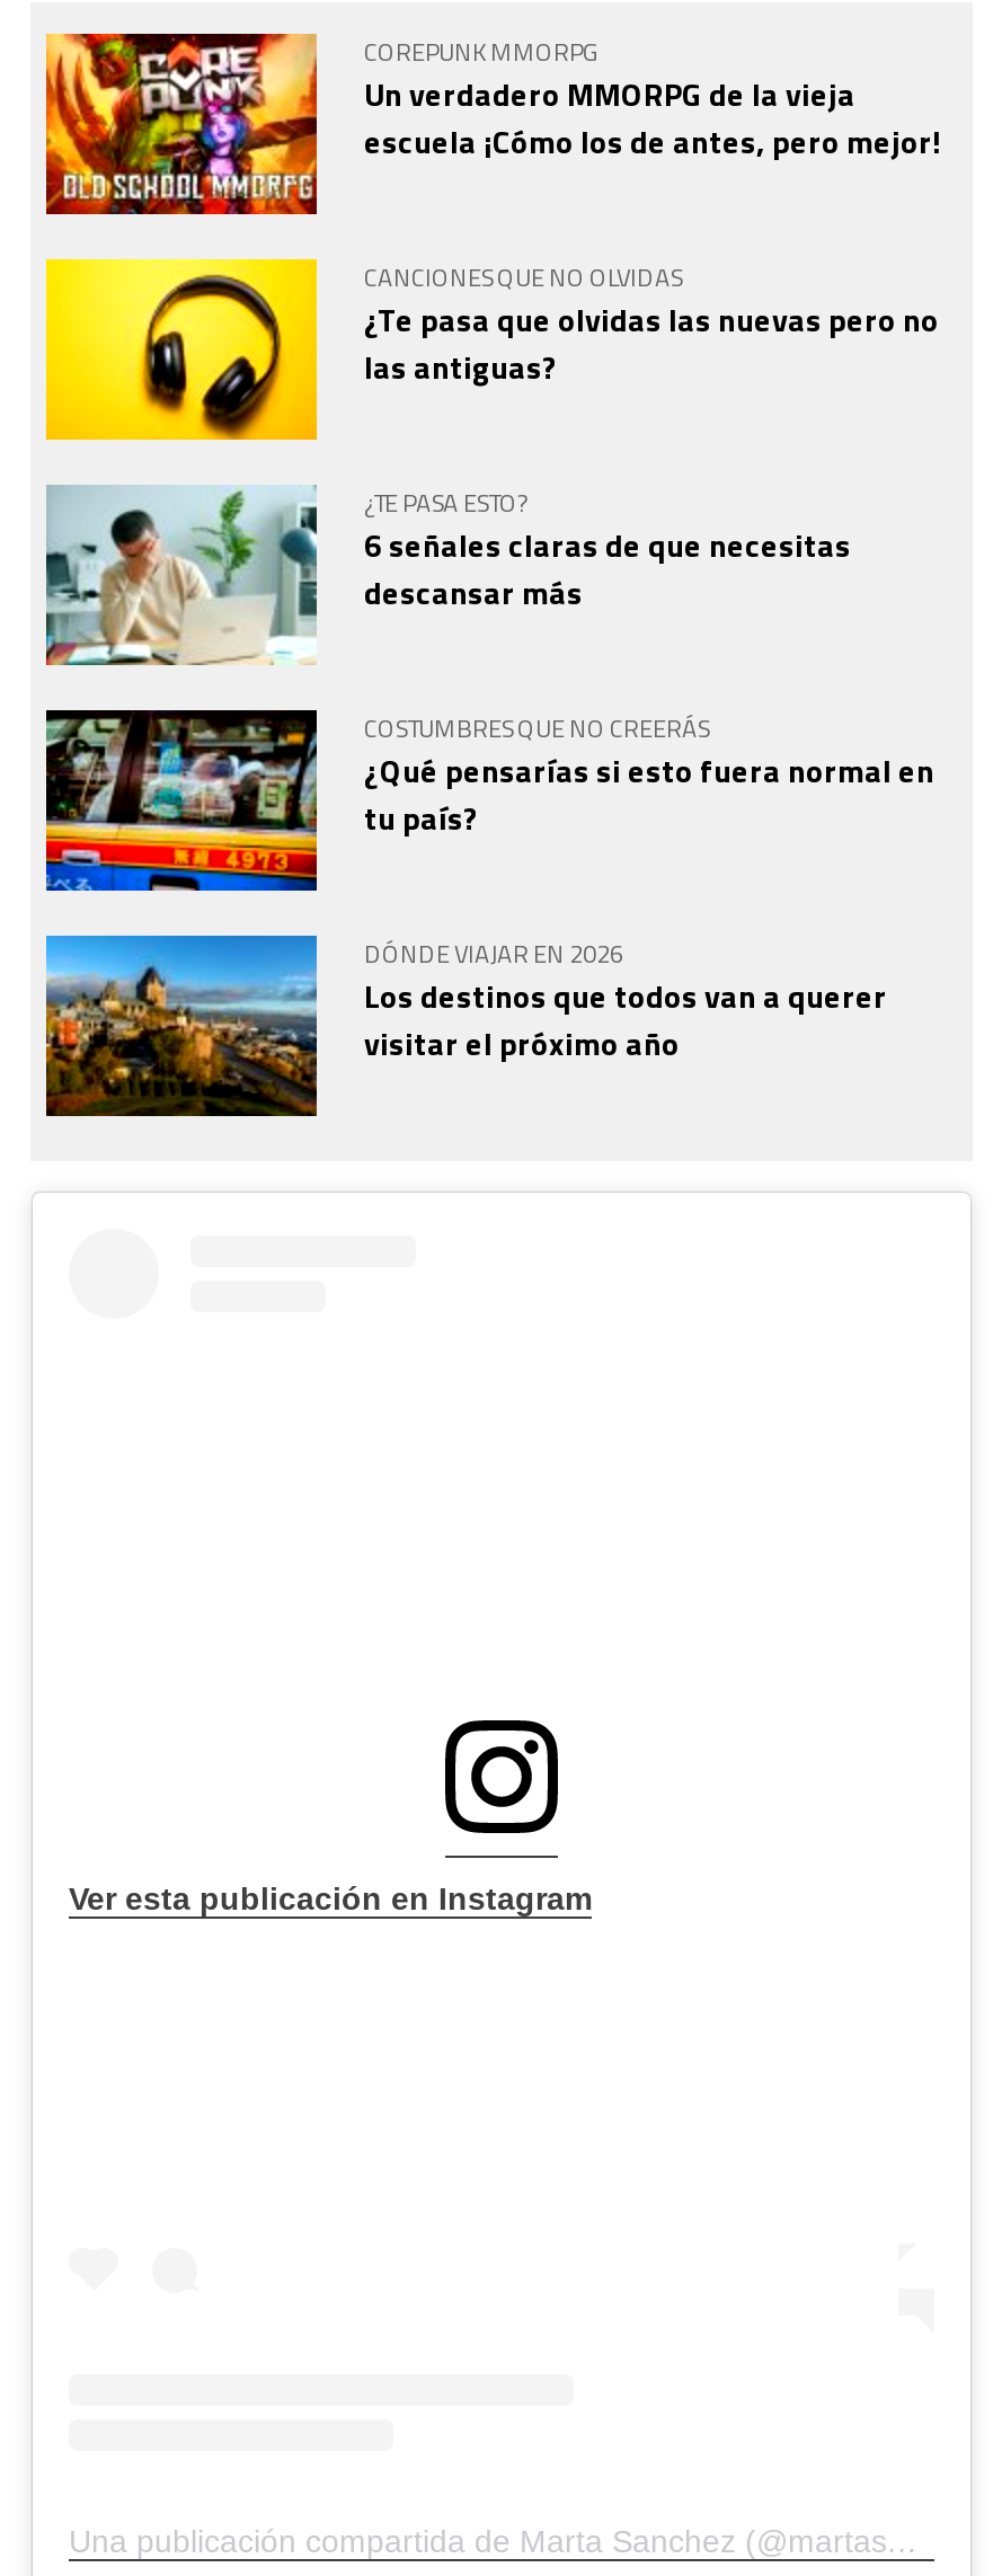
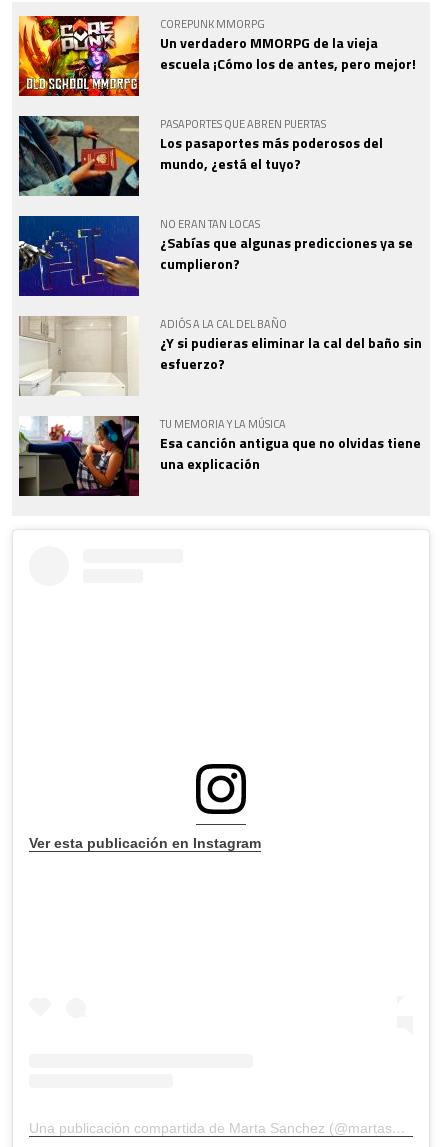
- [image]
- CANCIONES QUE NO OLVIDAS
- ¿Te pasa que olvidas las nuevas pero no
- las antiguas?
+ [image]
+ PASAPORTES QUE ABREN PUERTAS
+ Los pasaportes más poderosos del
+ mundo, ¿está el tuyo?

- [image]
- ¿TE PASA ESTO?
- 6 señales claras de que necesitas
- descansar más
+ [image]
+ NO ERAN TAN LOCAS
+ ¿Sabías que algunas predicciones ya se
+ cumplieron?

- [image]
- COSTUMBRES QUE NO CREERÁS
- ¿Qué pensarías si esto fuera normal en
- tu país?
+ [image]
+ ADIÓS A LA CAL DEL BAÑO
+ ¿Y si pudieras eliminar la cal del baño sin
+ esfuerzo?

- [image]
- DÓNDE VIAJAR EN 2026
- Los destinos que todos van a querer
- visitar el próximo año
+ [image]
+ TU MEMORIA Y LA MÚSICA
+ Esa canción antigua que no olvidas tiene
+ una explicación
